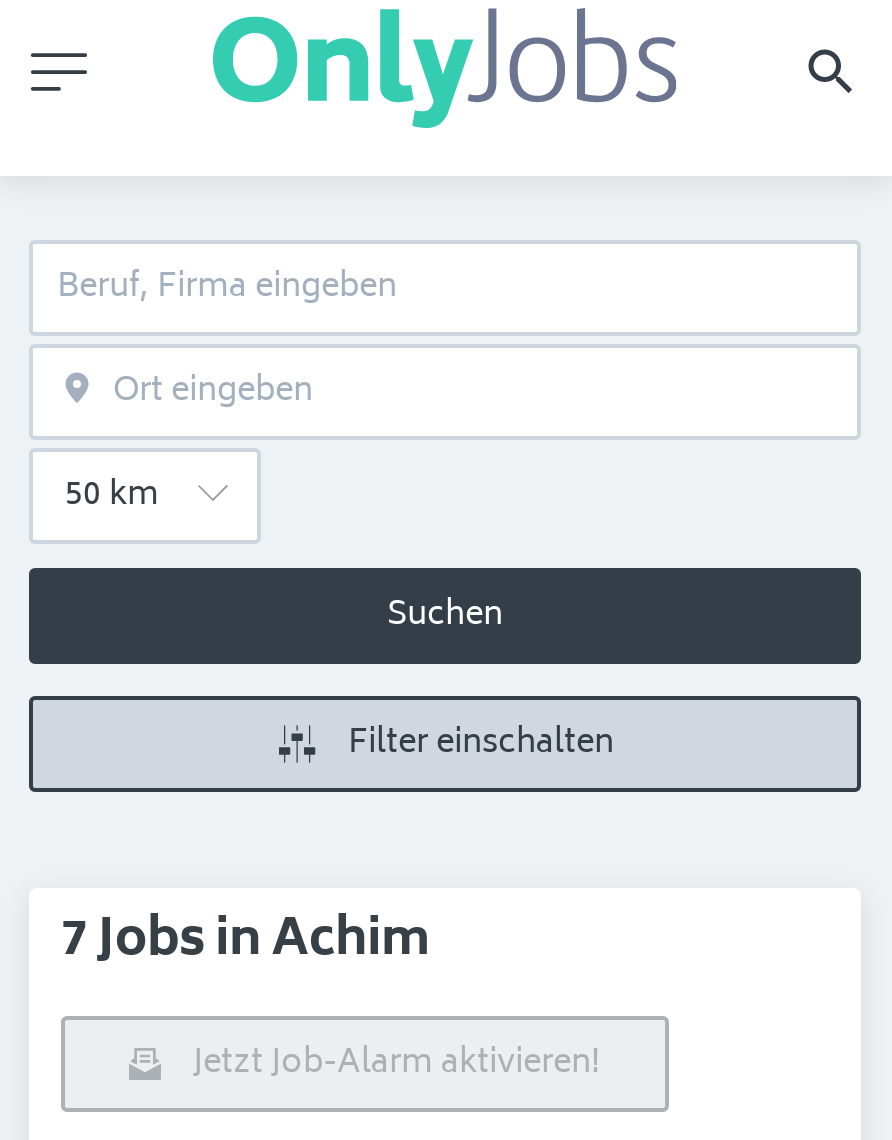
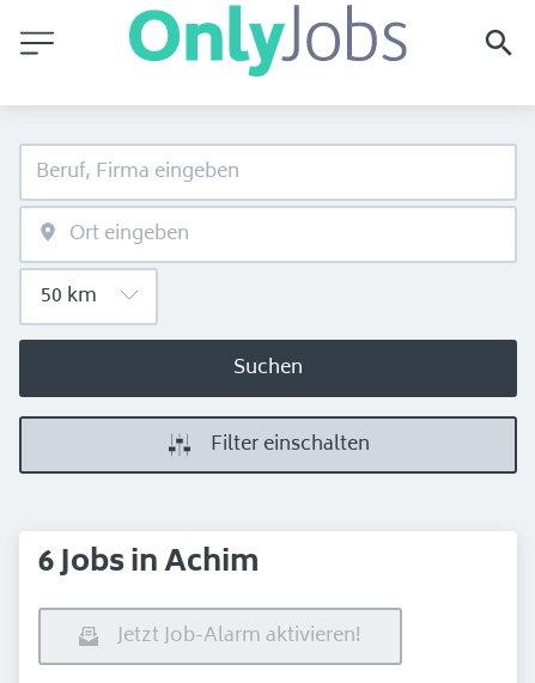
- 7 Jobs in Achim
+ 6 Jobs in Achim
